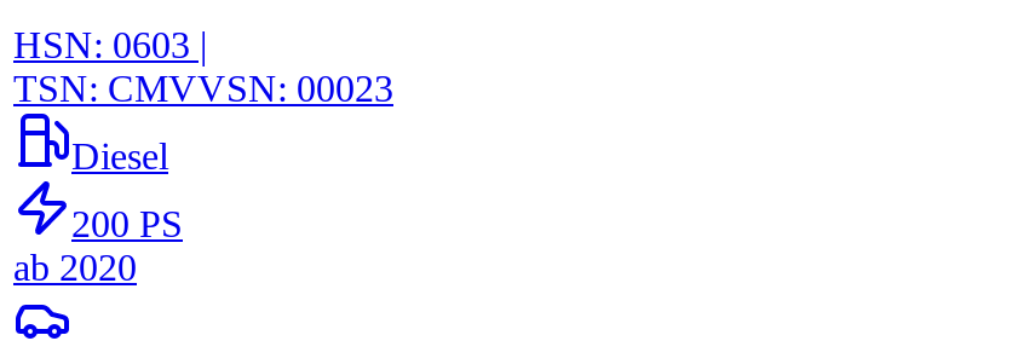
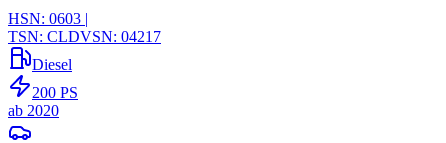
- TSN: CMVVSN: 00023
+ TSN: CLDVSN: 04217
